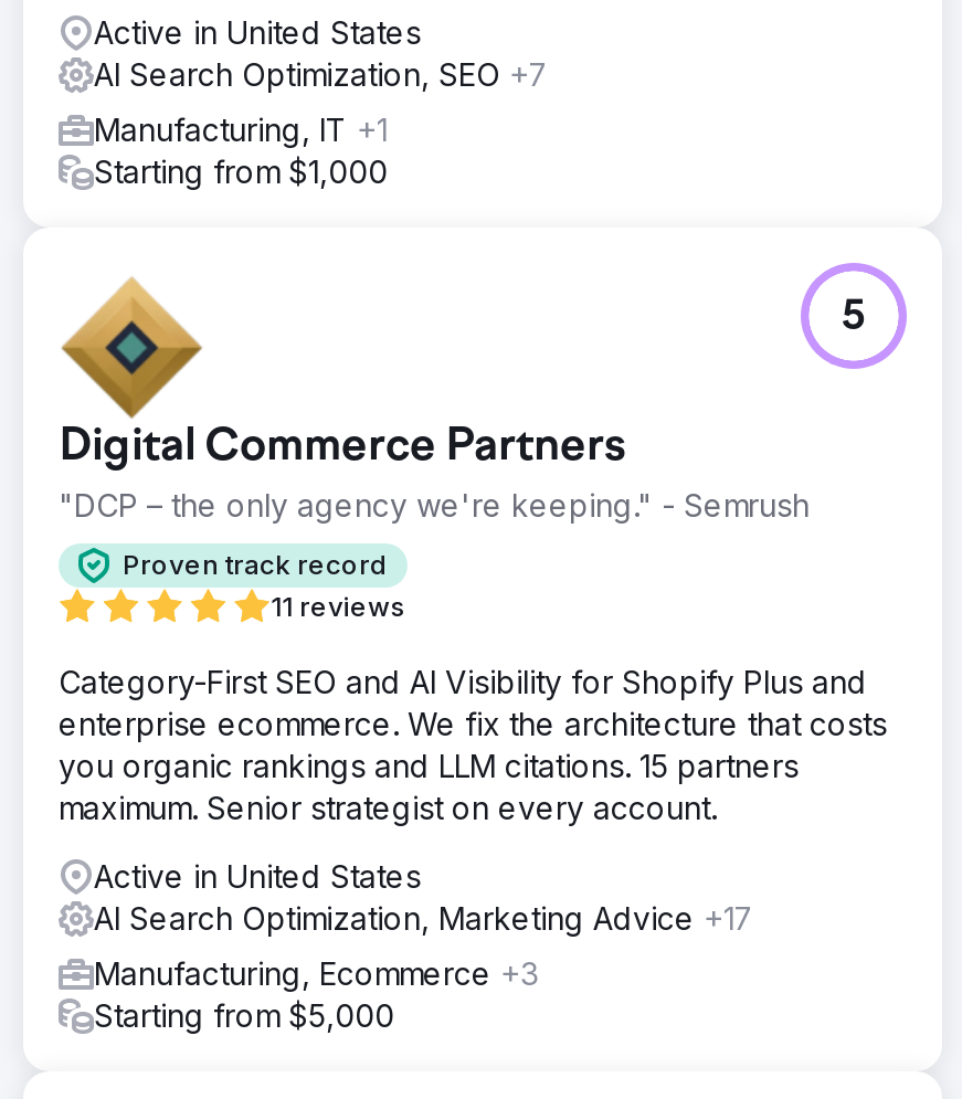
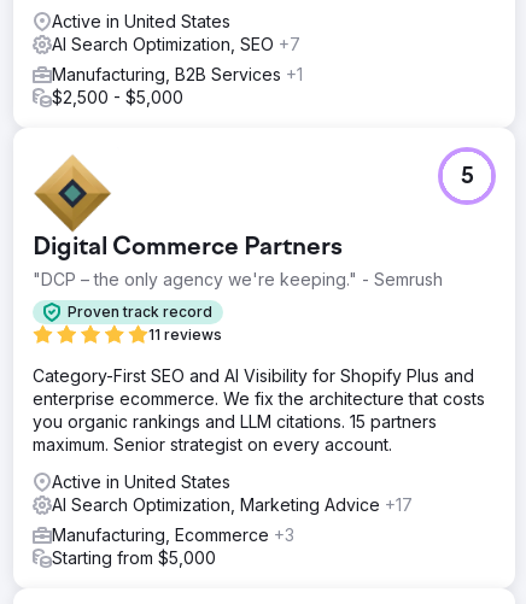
- Manufacturing, IT +1
- Starting from $1,000
+ Manufacturing, B2B Services +1
+ $2,500 - $5,000
